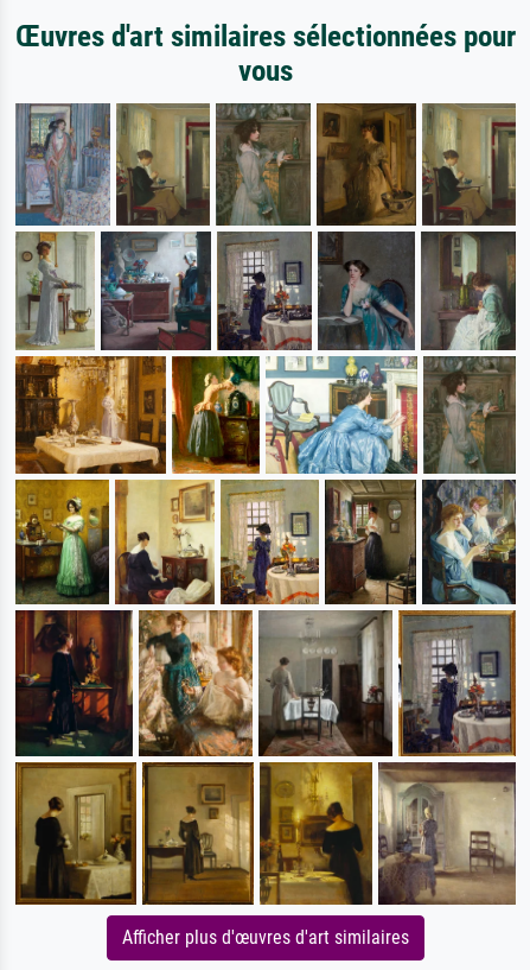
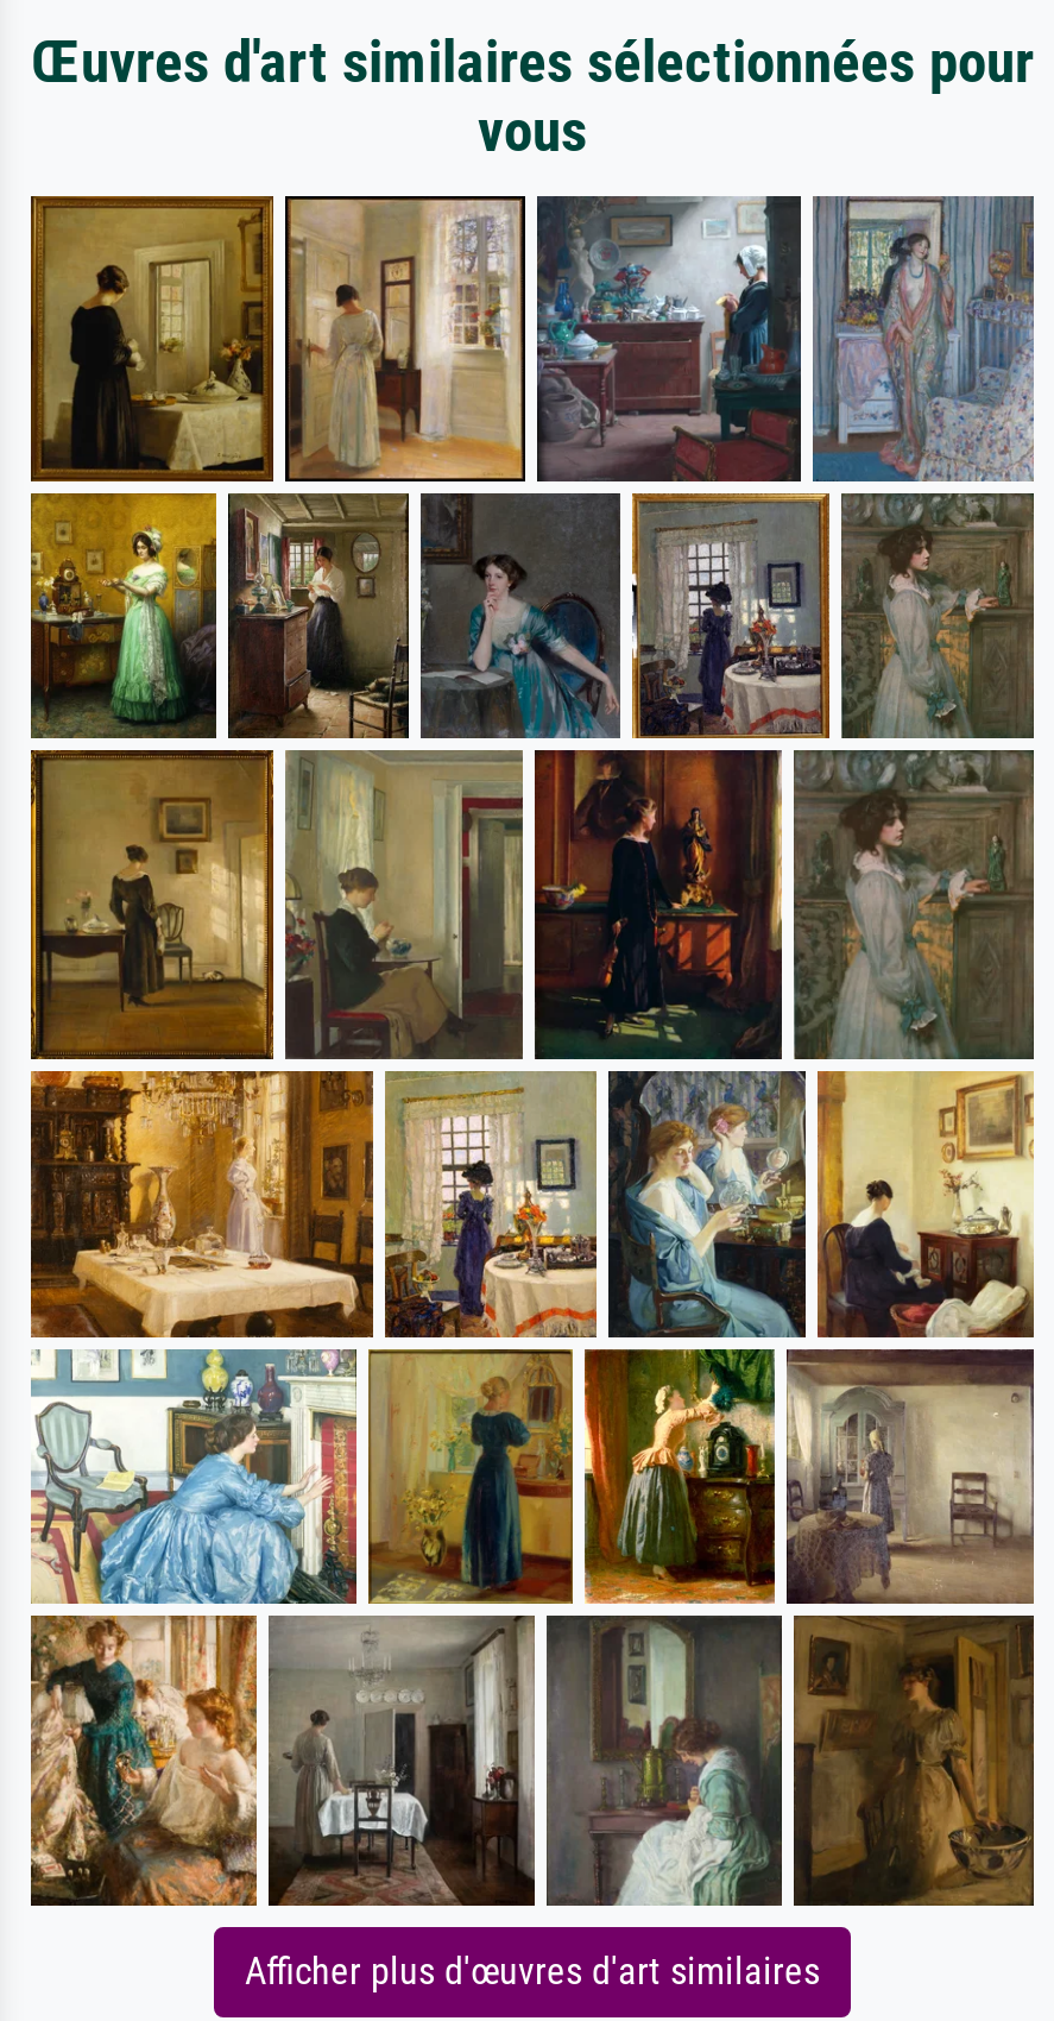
- [image]
+ [image]
